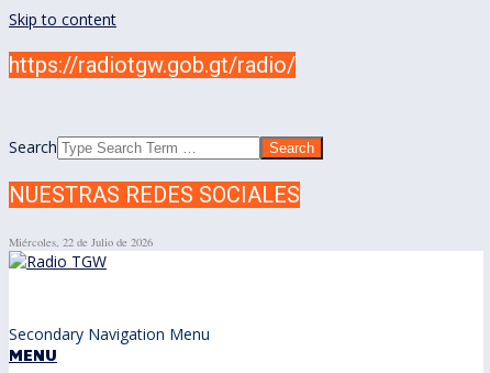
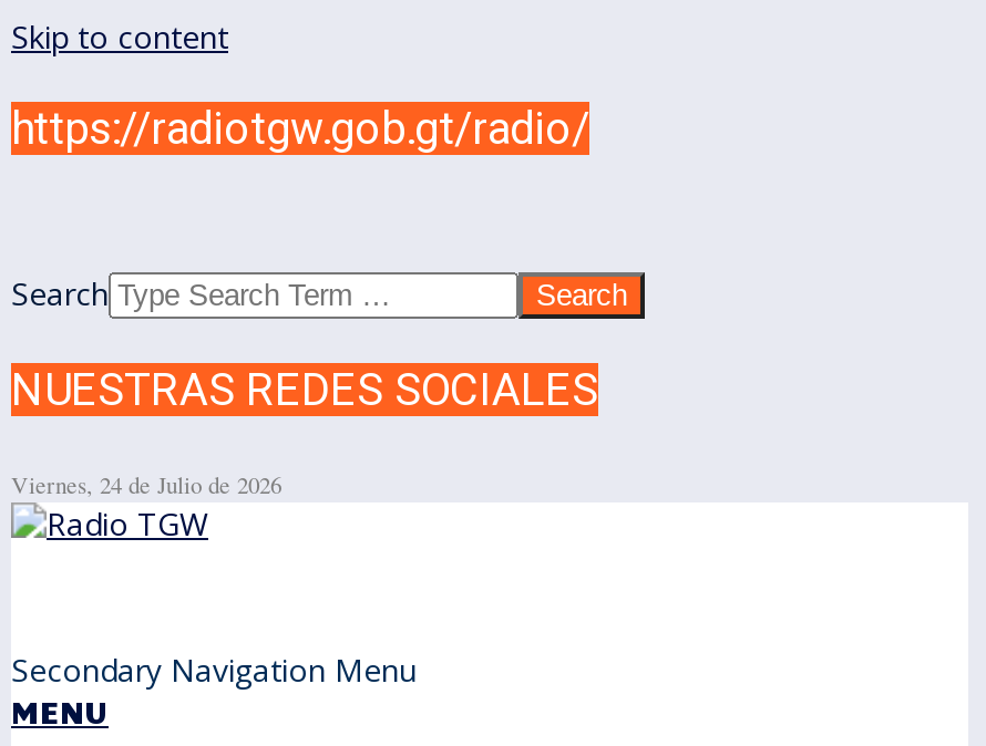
- Miércoles, 22 de Julio de 2026
+ Viernes, 24 de Julio de 2026
